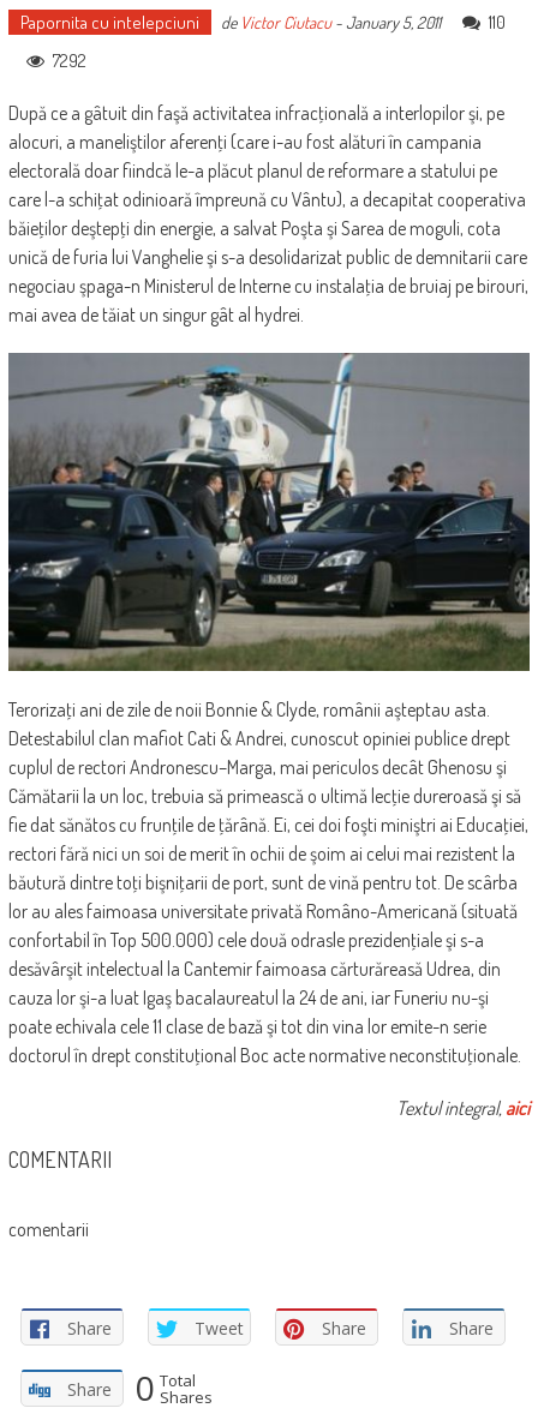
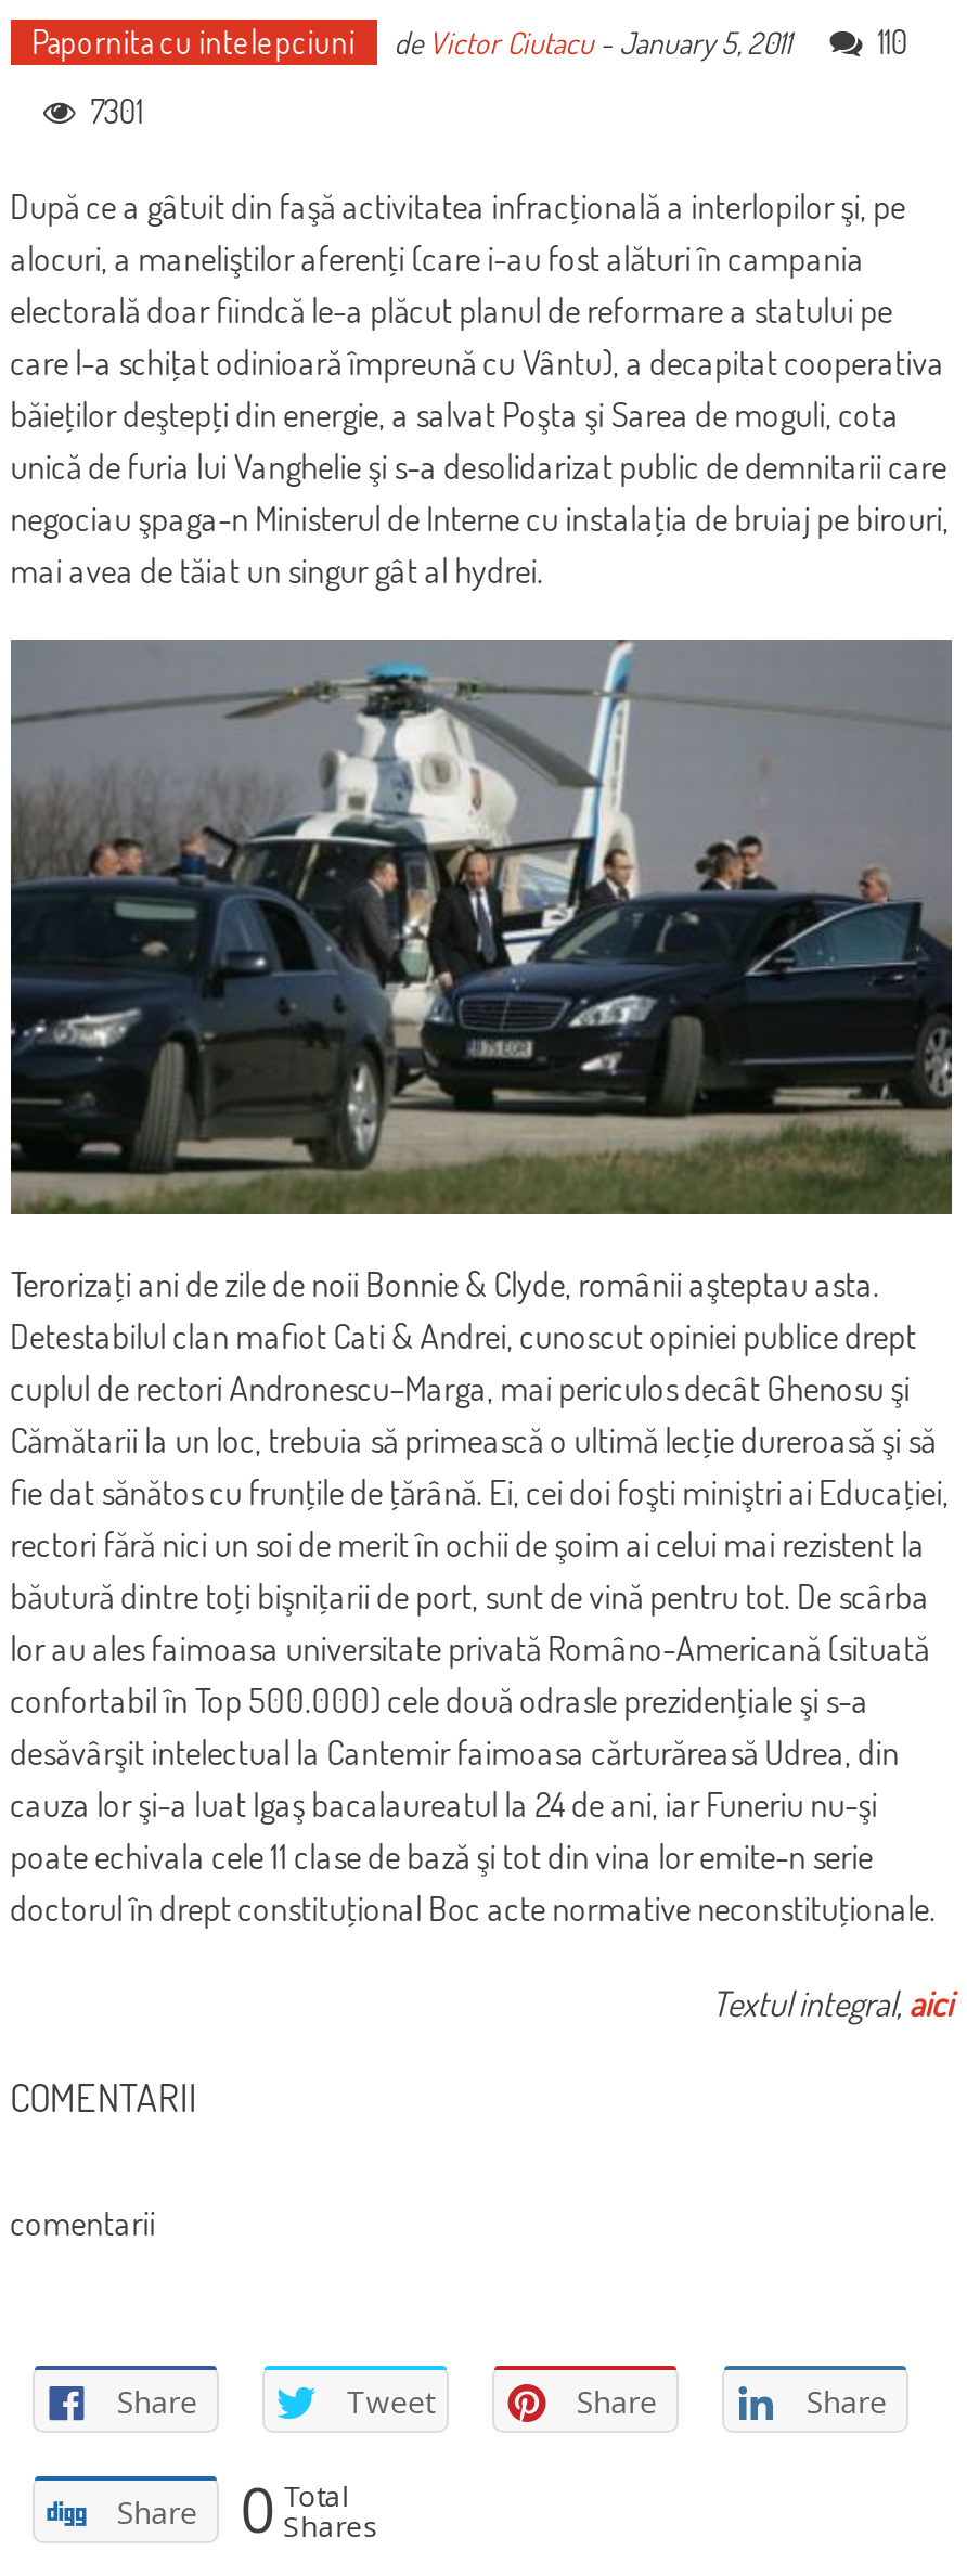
- 7292
+ 7301
